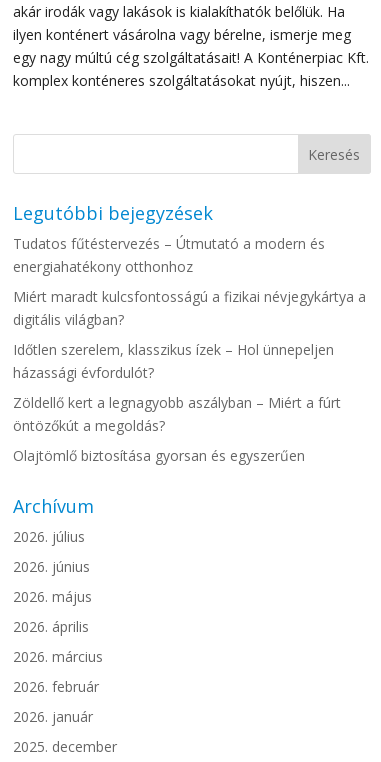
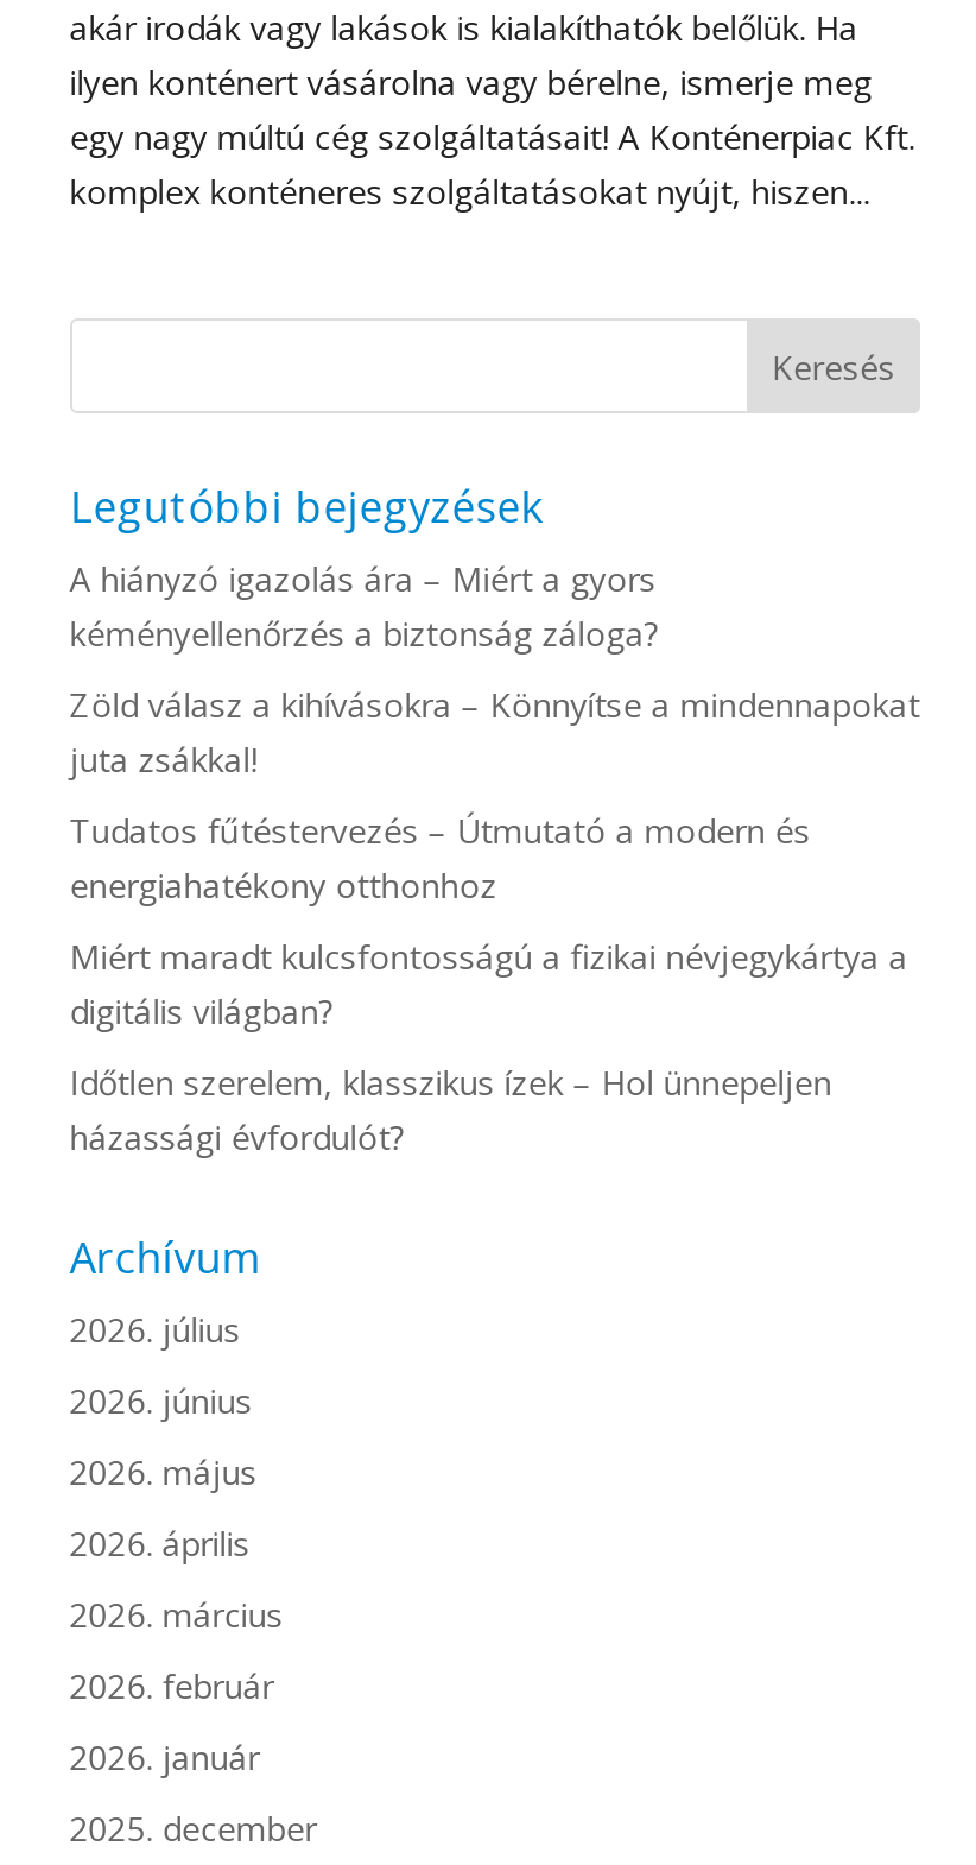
+ A hiányzó igazolás ára – Miért a gyors
+ kéményellenőrzés a biztonság záloga?
+ Zöld válasz a kihívásokra – Könnyítse a mindennapokat
+ juta zsákkal!

moved down: Tudatos fűtéstervezés – Útmutató a modern és | energiahatékony otthonhoz | Miért maradt kulcsfontosságú a fizikai névjegykártya a | digitális világban? | Időtlen szerelem, klasszikus ízek – Hol ünnepeljen | házassági évfordulót?

- Zöldellő kert a legnagyobb aszályban – Miért a fúrt
- öntözőkút a megoldás?
- Olajtömlő biztosítása gyorsan és egyszerűen
